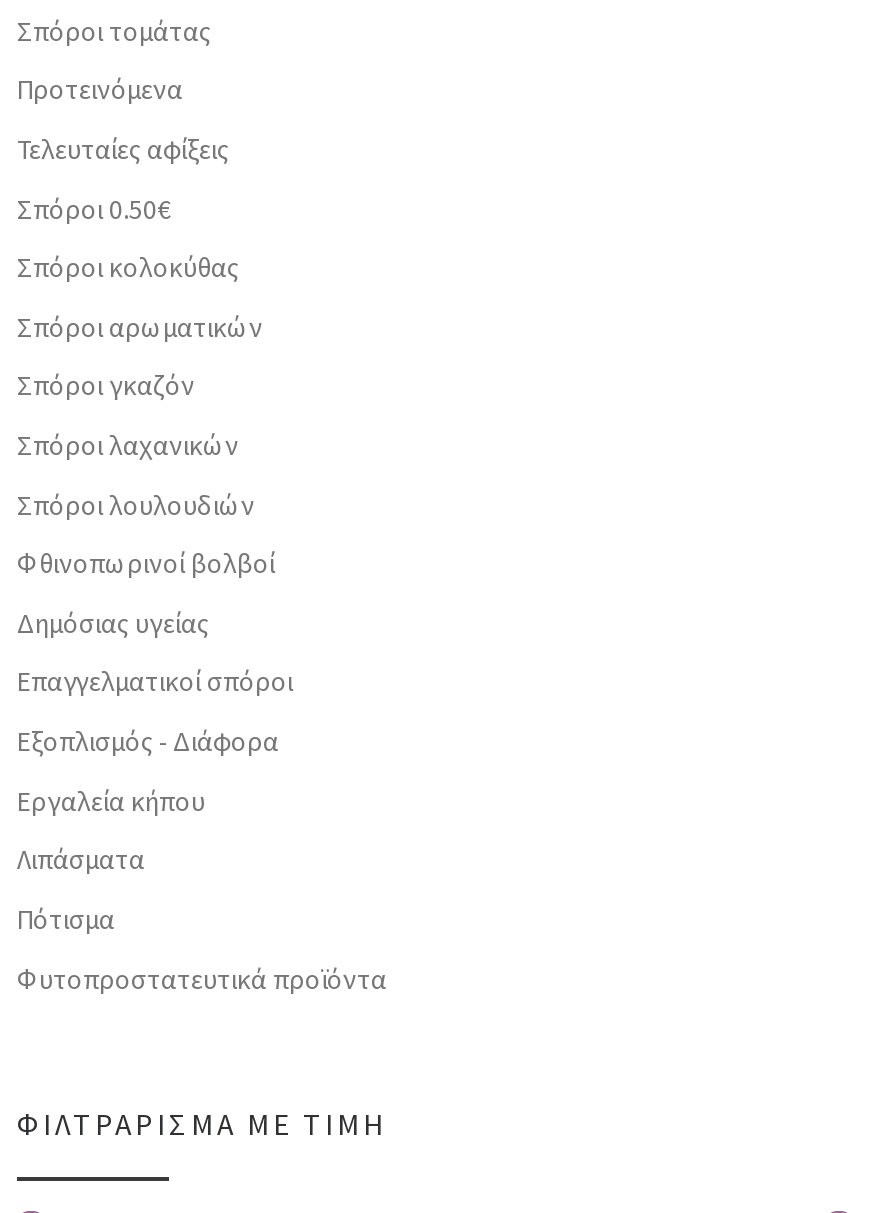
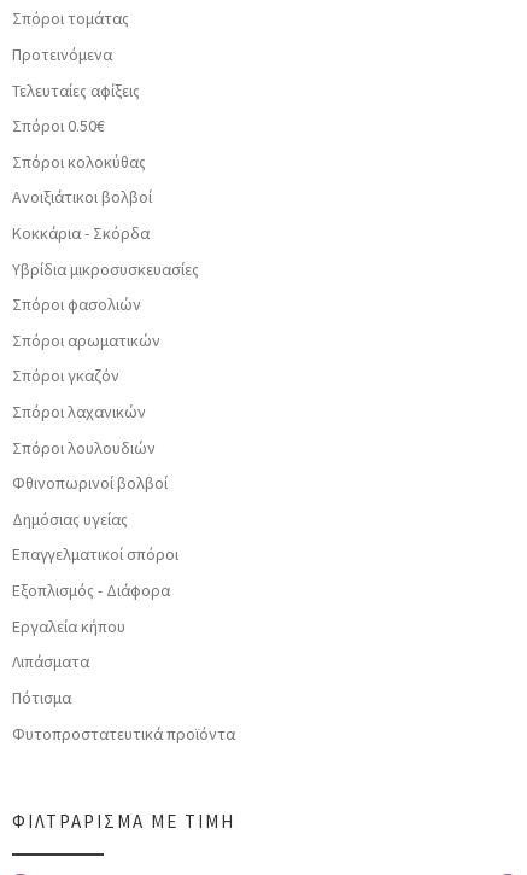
+ Ανοιξιάτικοι βολβοί
+ Κοκκάρια - Σκόρδα
+ Υβρίδια μικροσυσκευασίες
+ Σπόροι φασολιών
